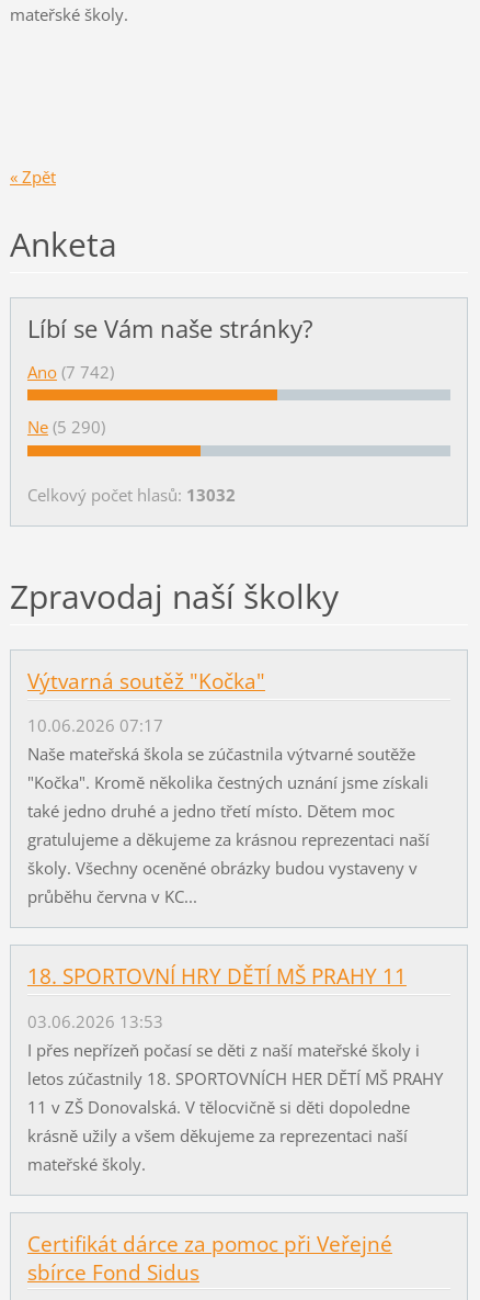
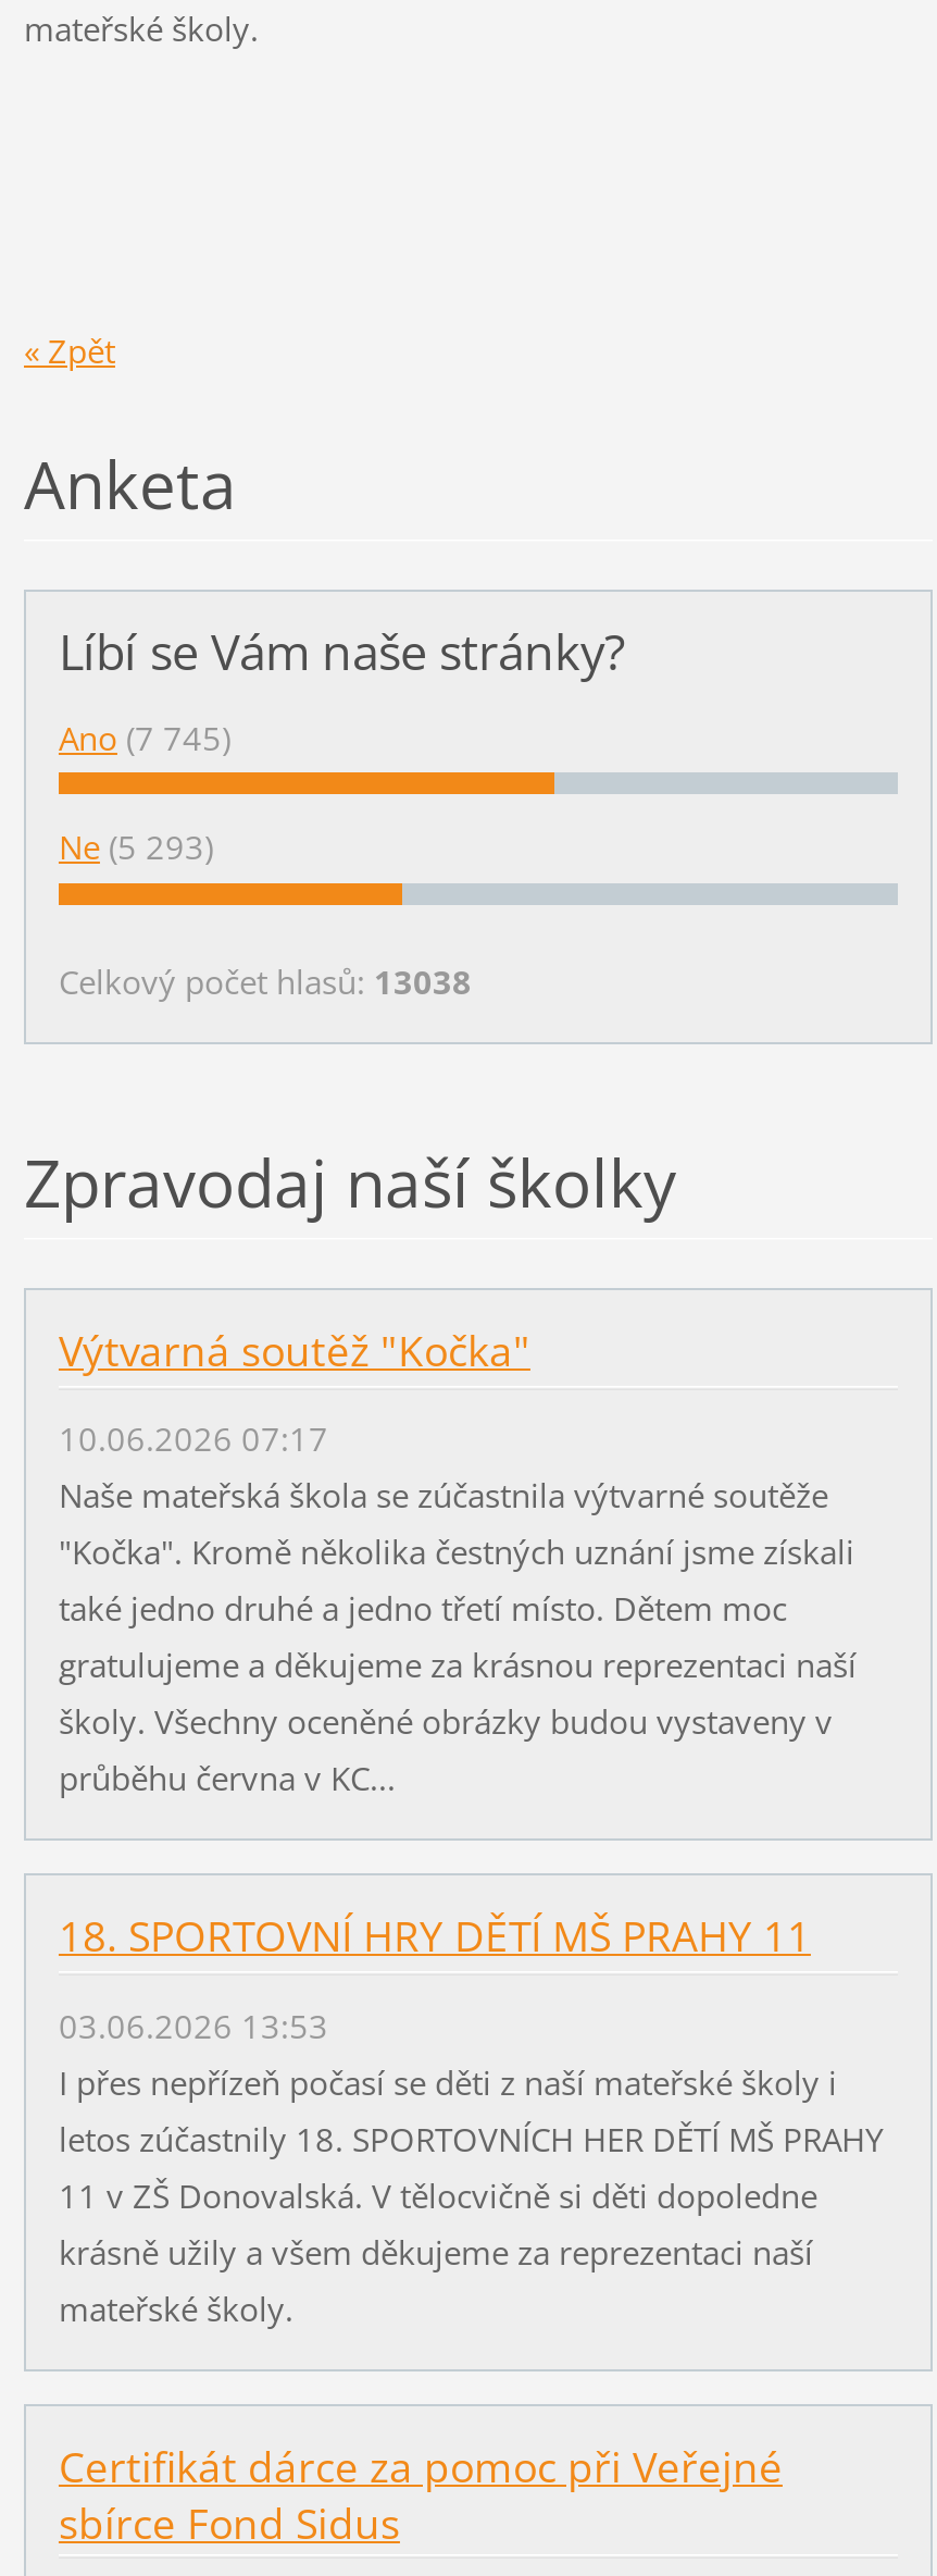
- Ano (7 742)
+ Ano (7 745)

- Ne (5 290)
+ Ne (5 293)

- Celkový počet hlasů: 13032
+ Celkový počet hlasů: 13038
